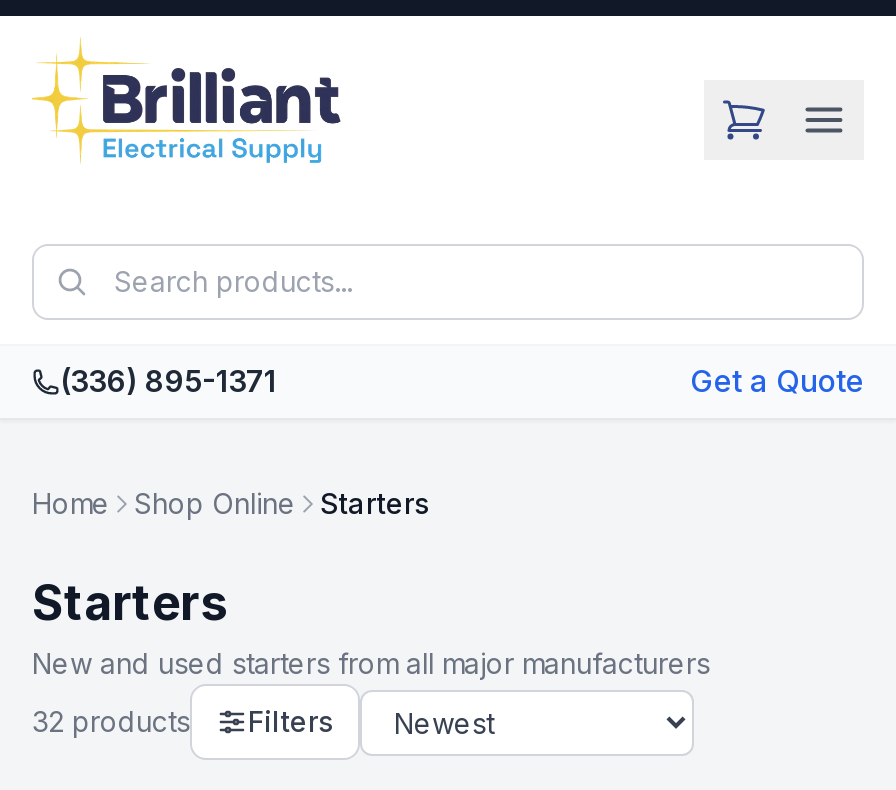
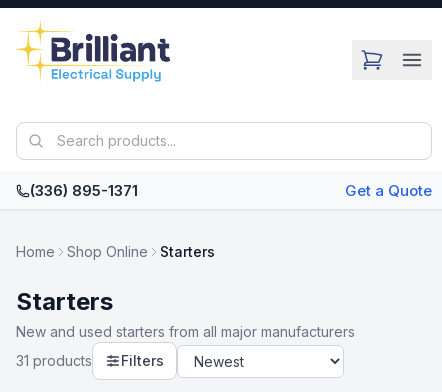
- 32 products Filters
+ 31 products Filters
